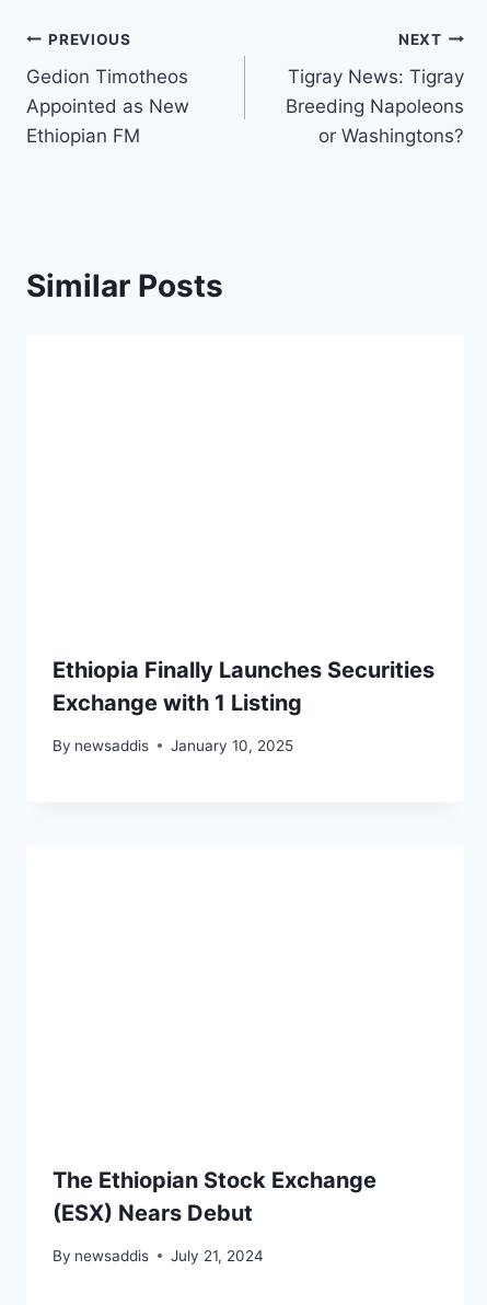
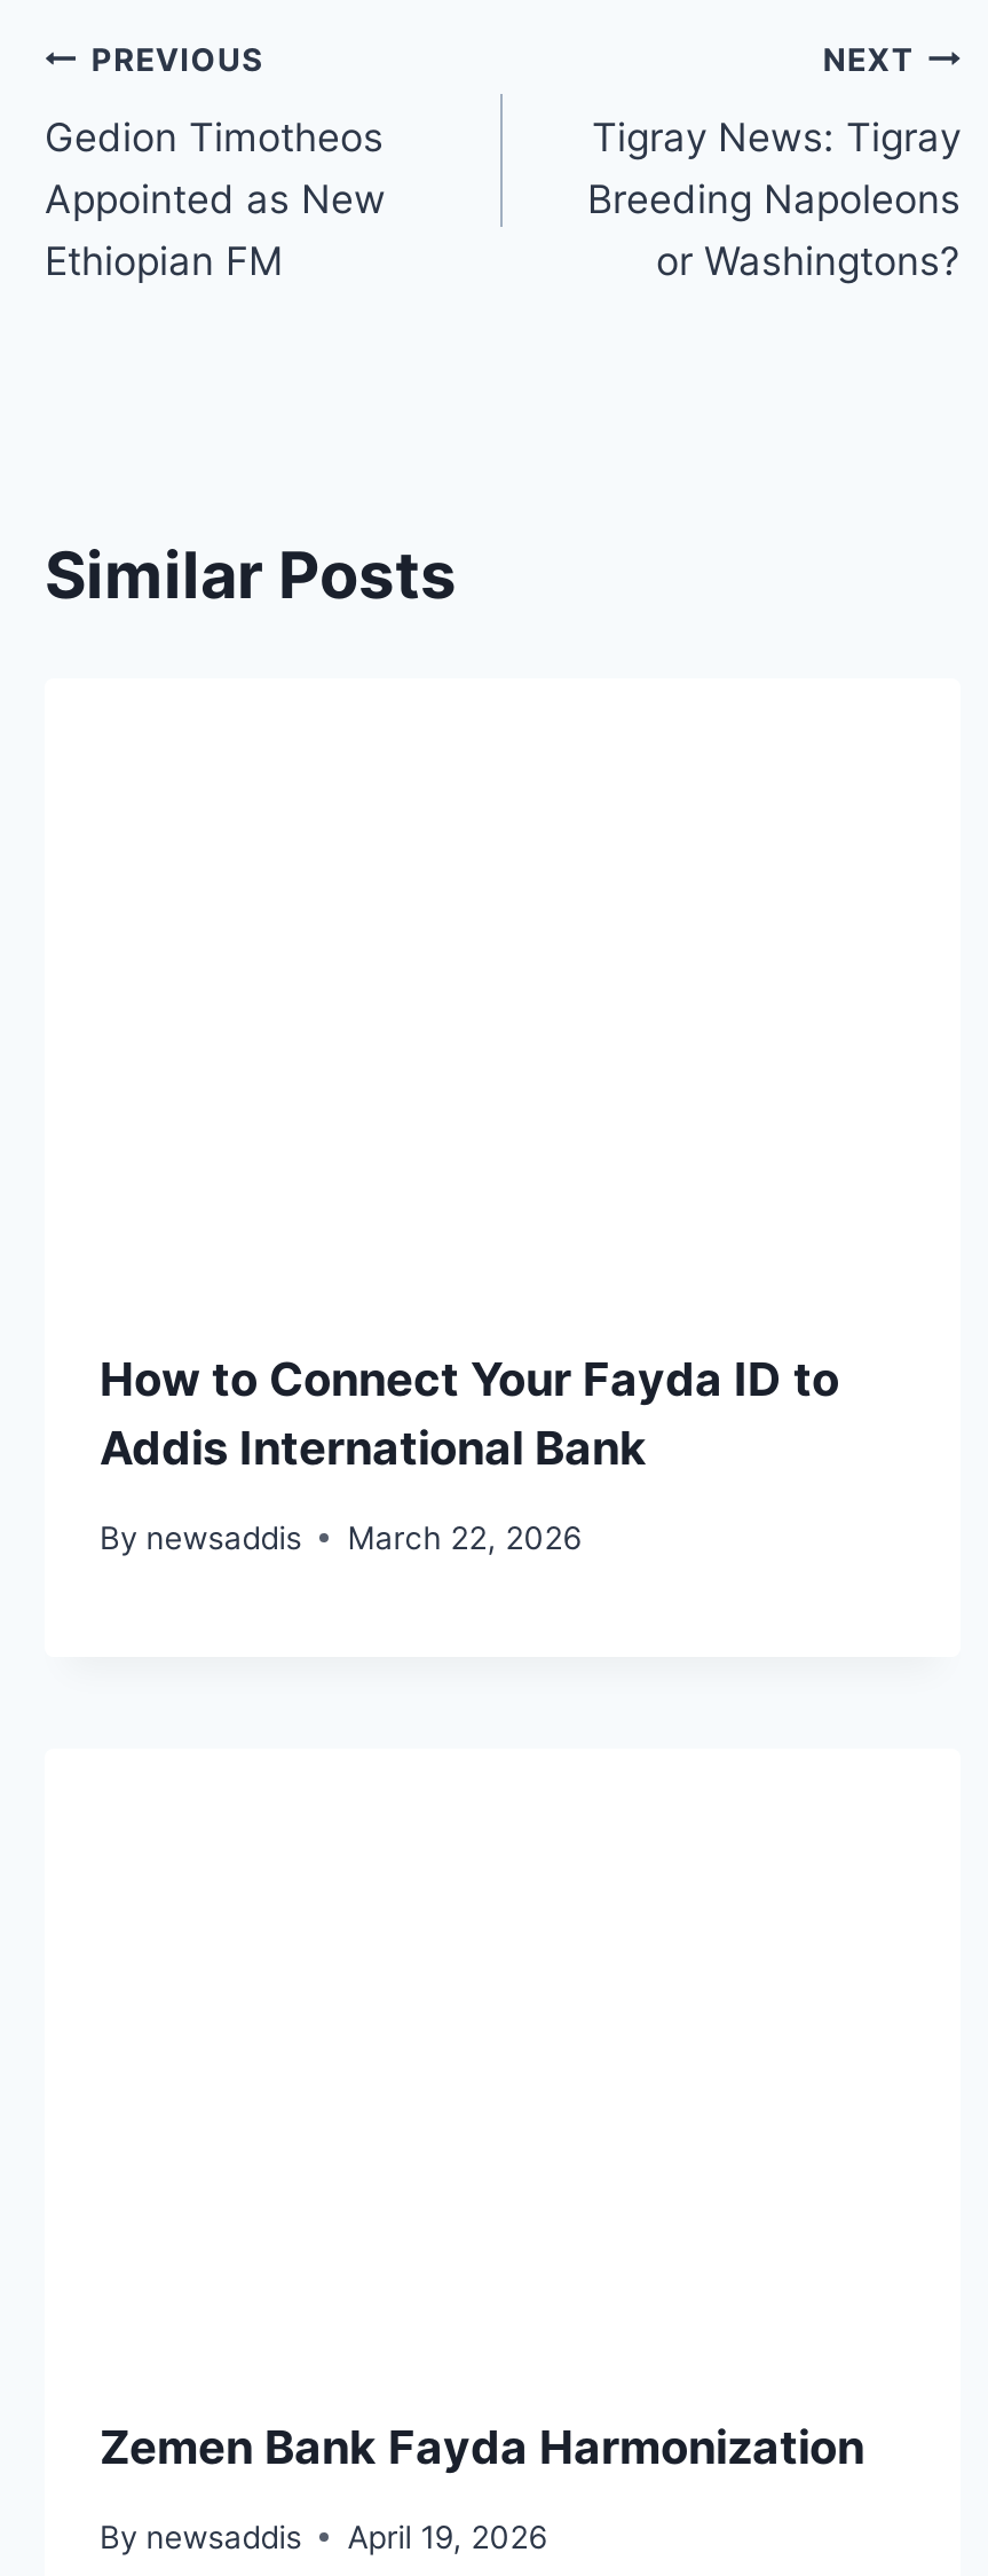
- Ethiopia Finally Launches Securities
- Exchange with 1 Listing
+ How to Connect Your Fayda ID to
+ Addis International Bank

- By newsaddis January 10, 2025
+ By newsaddis March 22, 2026

- The Ethiopian Stock Exchange
- (ESX) Nears Debut
+ Zemen Bank Fayda Harmonization

- By newsaddis July 21, 2024
+ By newsaddis April 19, 2026
